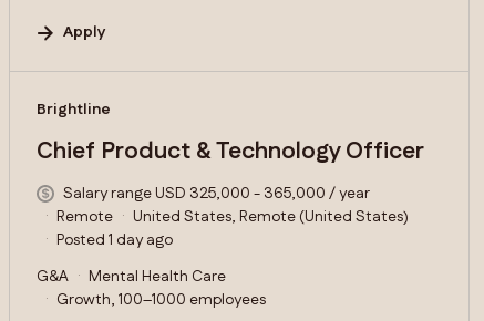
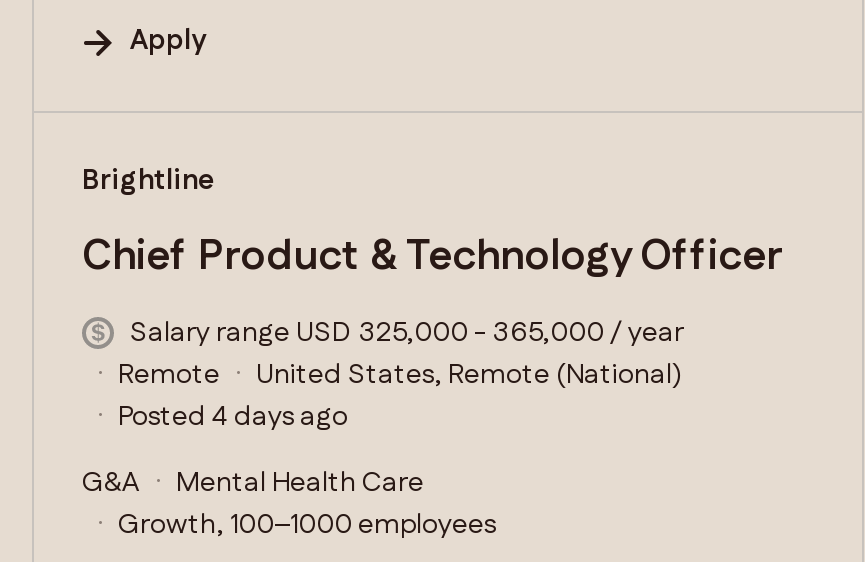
- United States, Remote (United States)
- Posted 1 day ago
+ United States, Remote (National)
+ Posted 4 days ago
